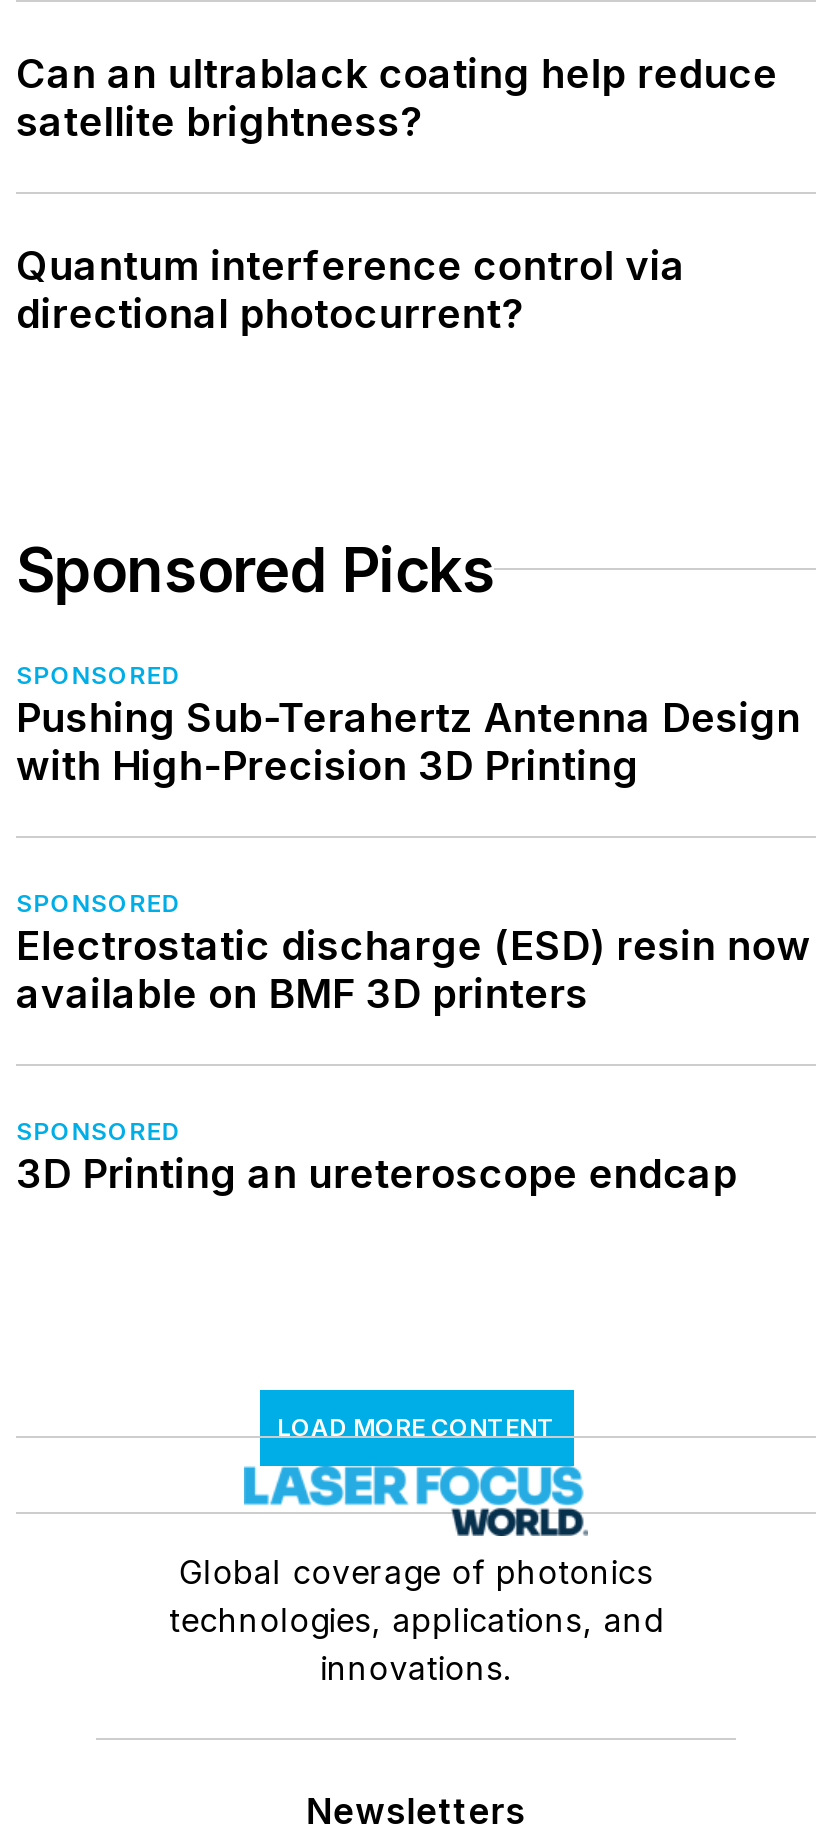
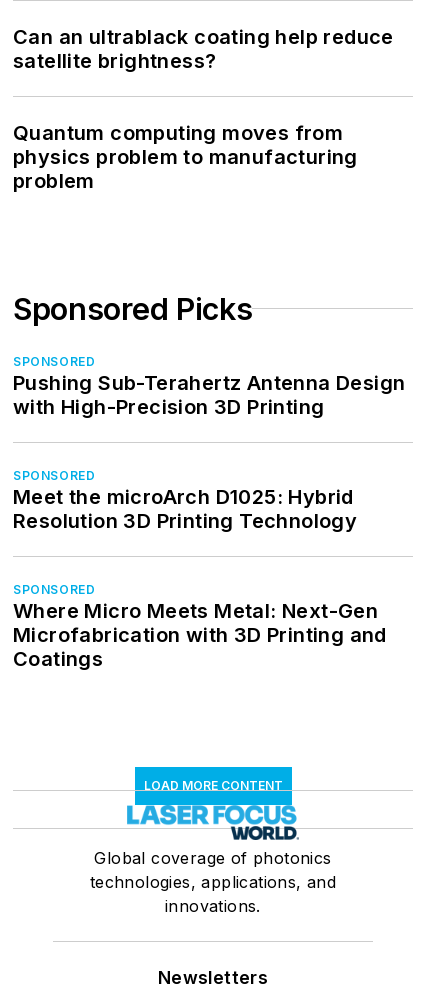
- Quantum interference control via
- directional photocurrent?
+ Quantum computing moves from
+ physics problem to manufacturing
+ problem

- Electrostatic discharge (ESD) resin now
- available on BMF 3D printers
+ Meet the microArch D1025: Hybrid
+ Resolution 3D Printing Technology

- 3D Printing an ureteroscope endcap
+ Where Micro Meets Metal: Next-Gen
+ Microfabrication with 3D Printing and
+ Coatings
